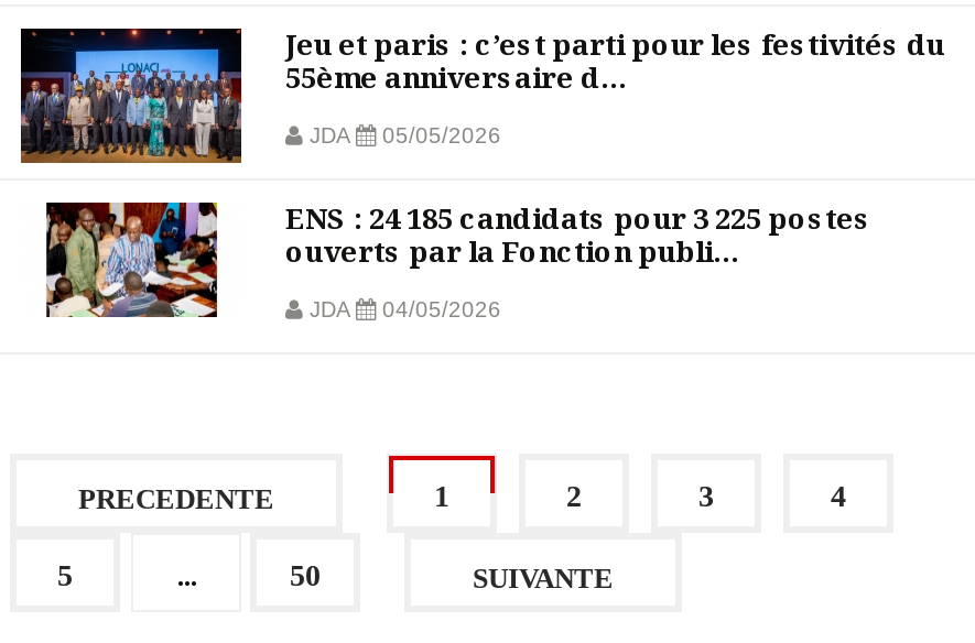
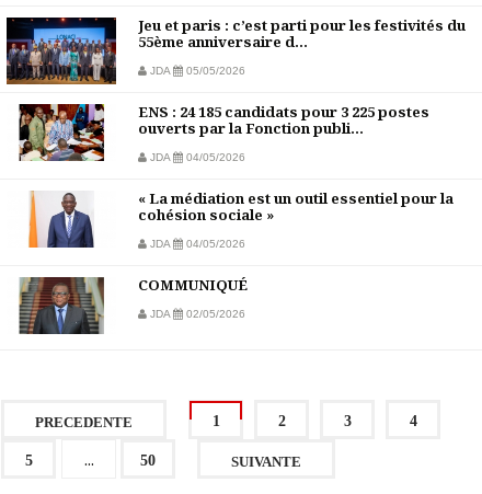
+ [image]

+ [image]
+ « La médiation est un outil essentiel pour la
+ cohésion sociale »
+ JDA
+ 04/05/2026
+ COMMUNIQUÉ
+ JDA
+ 02/05/2026
